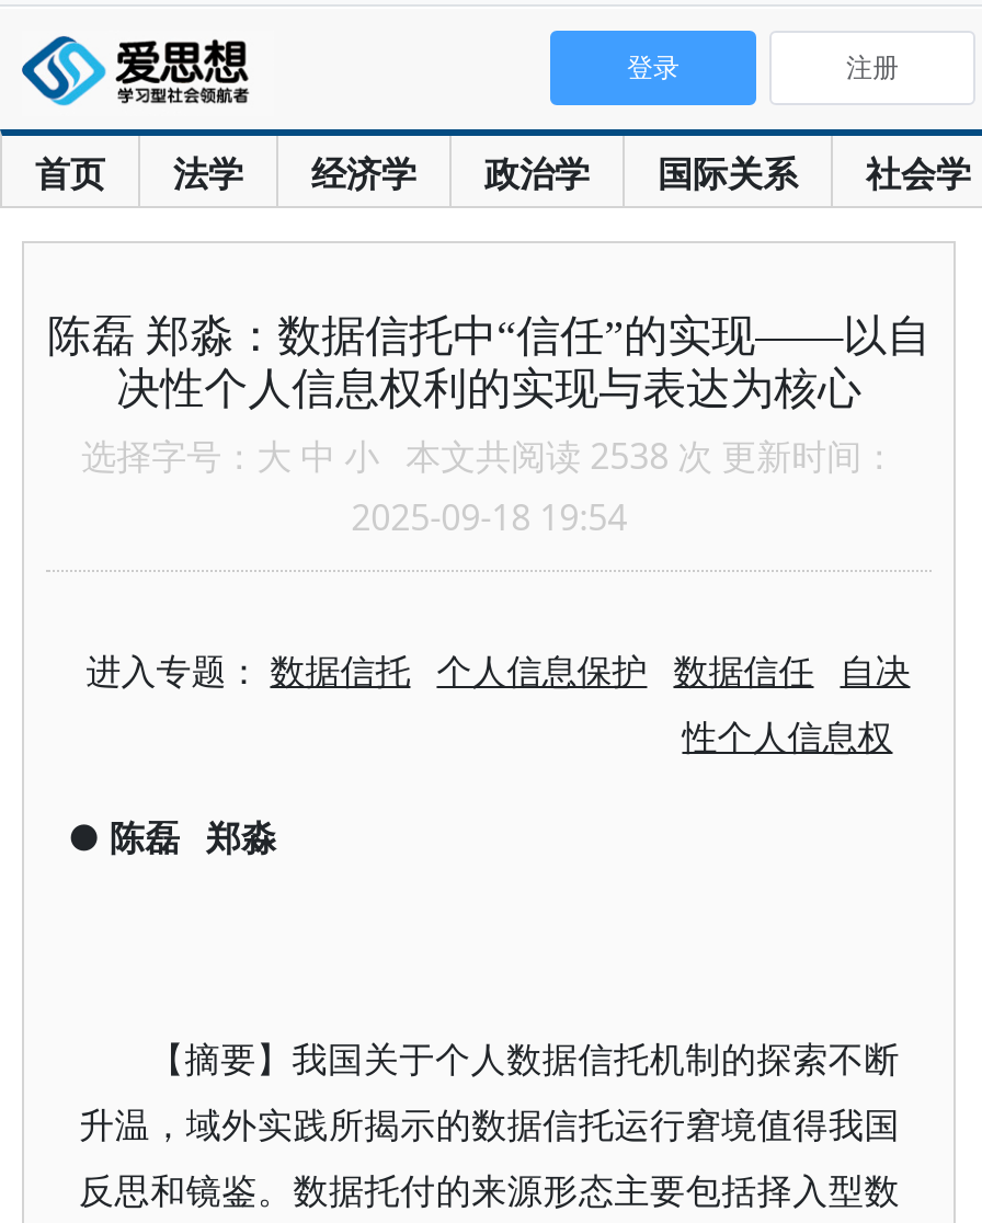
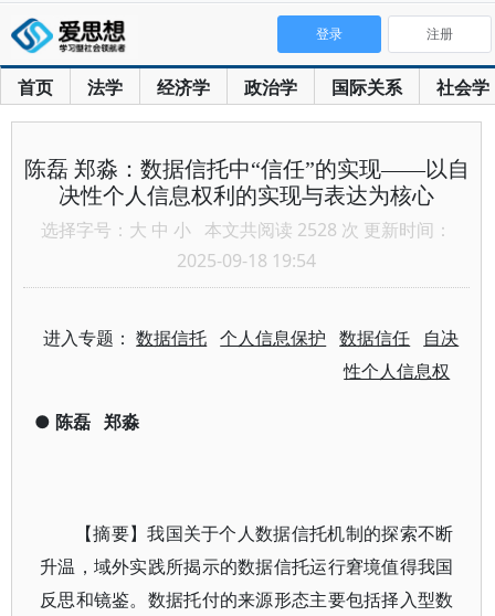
- 选择字号：大 中 小本文共阅读 2538 次 更新时间：
+ 选择字号：大 中 小本文共阅读 2528 次 更新时间：
